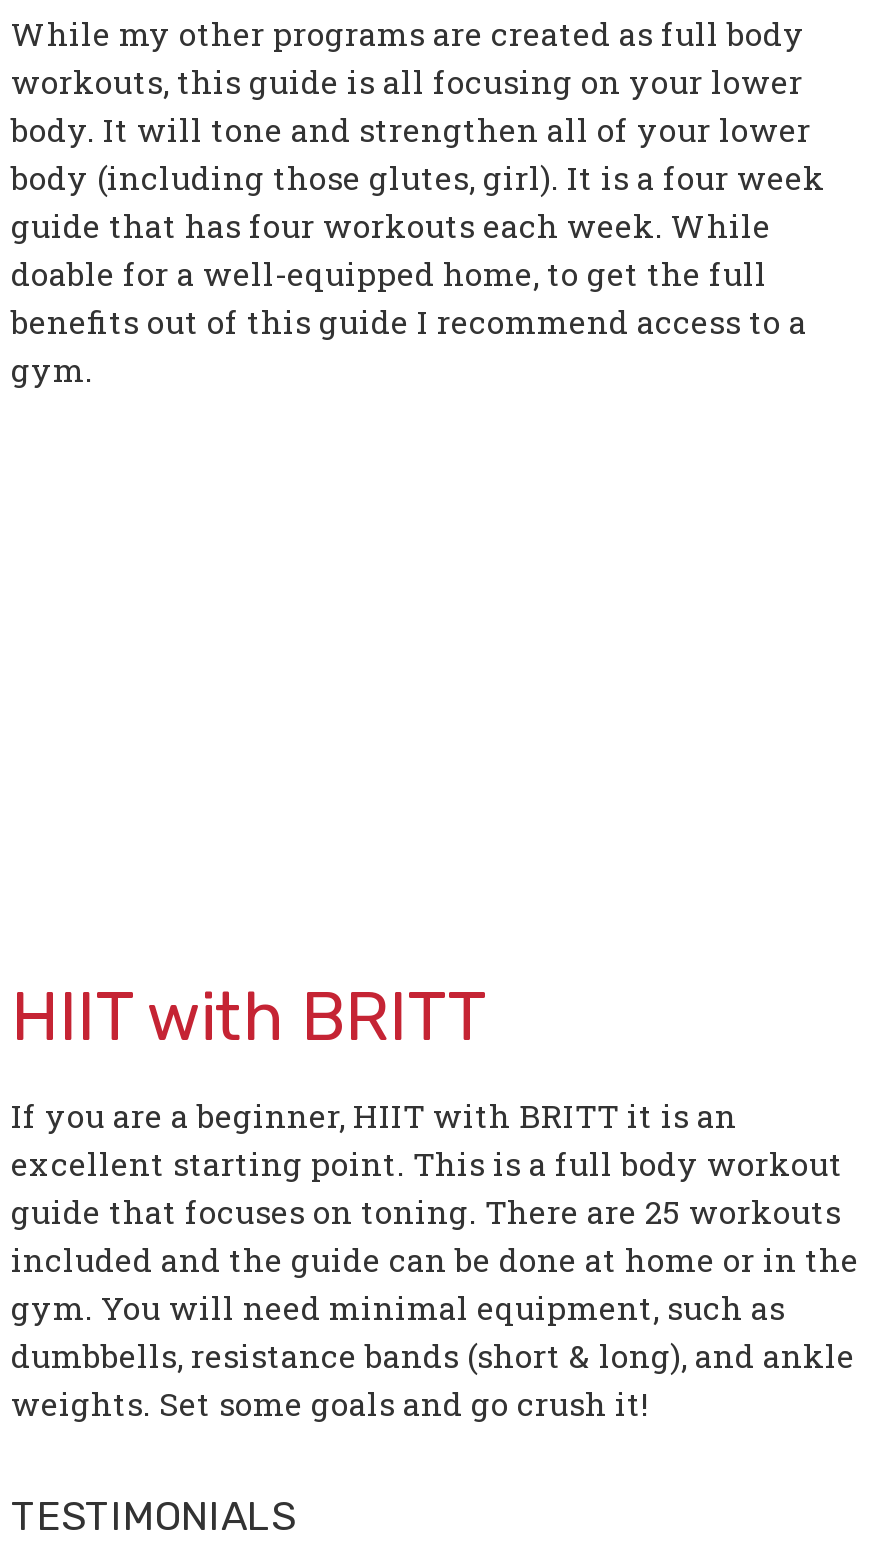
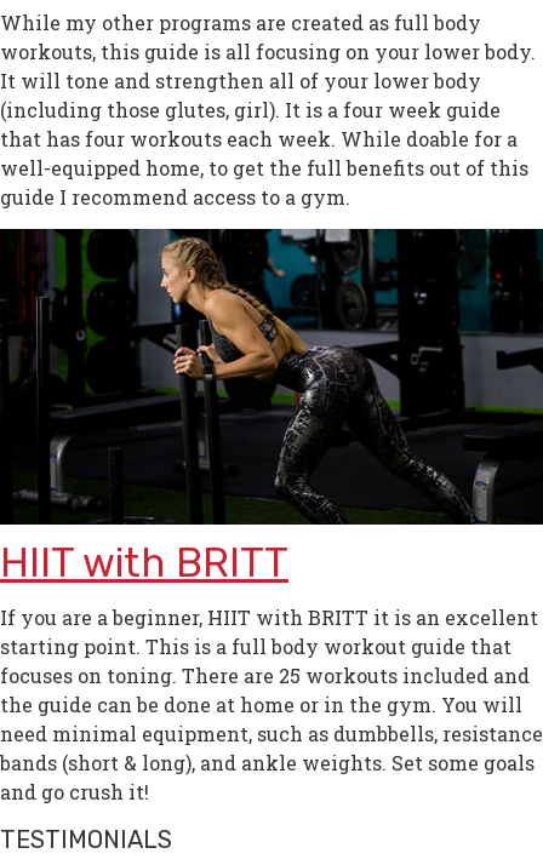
+ [image]
